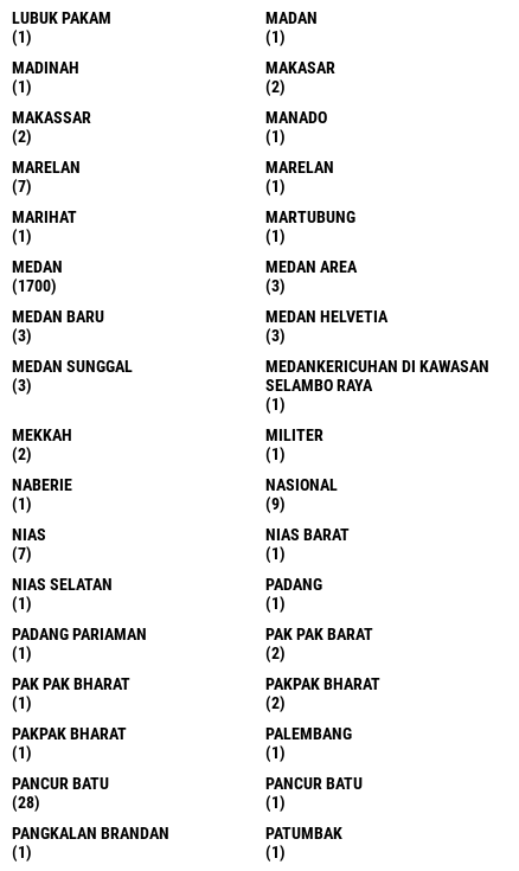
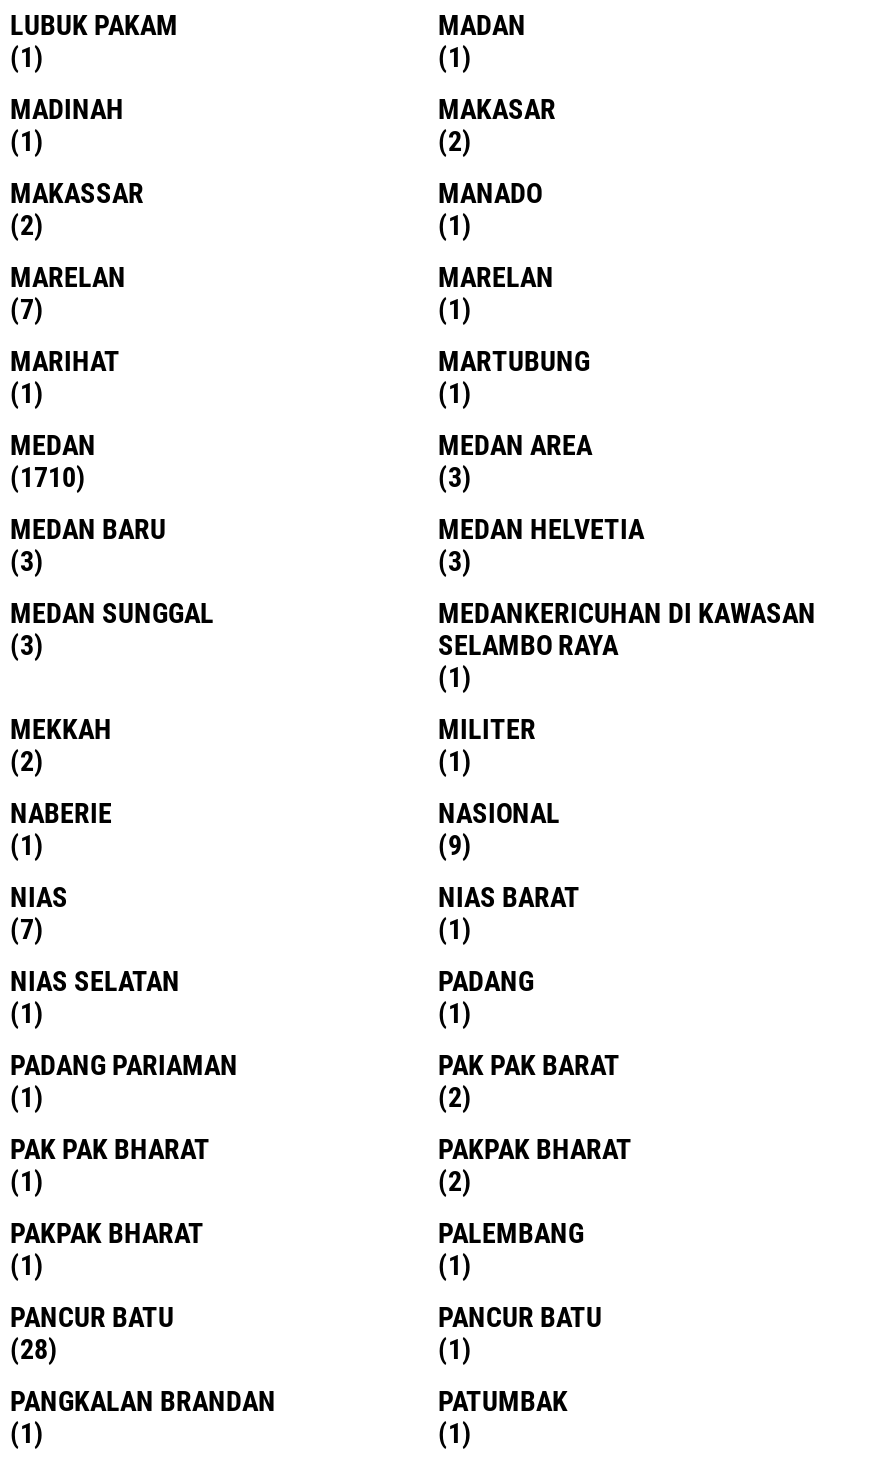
- (1700)
+ (1710)
